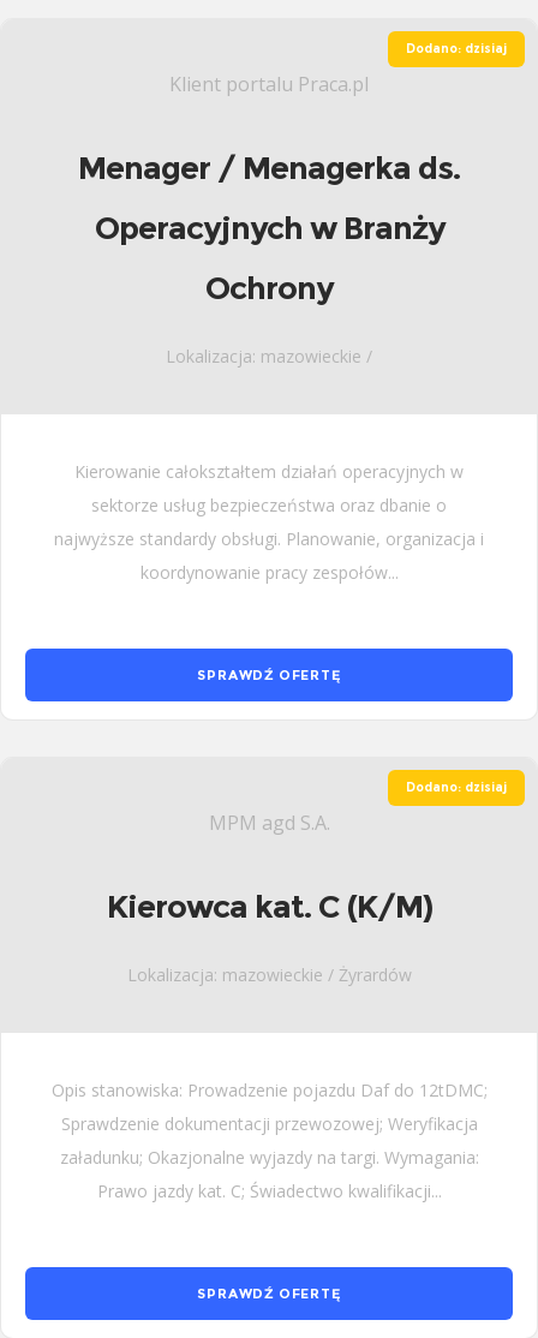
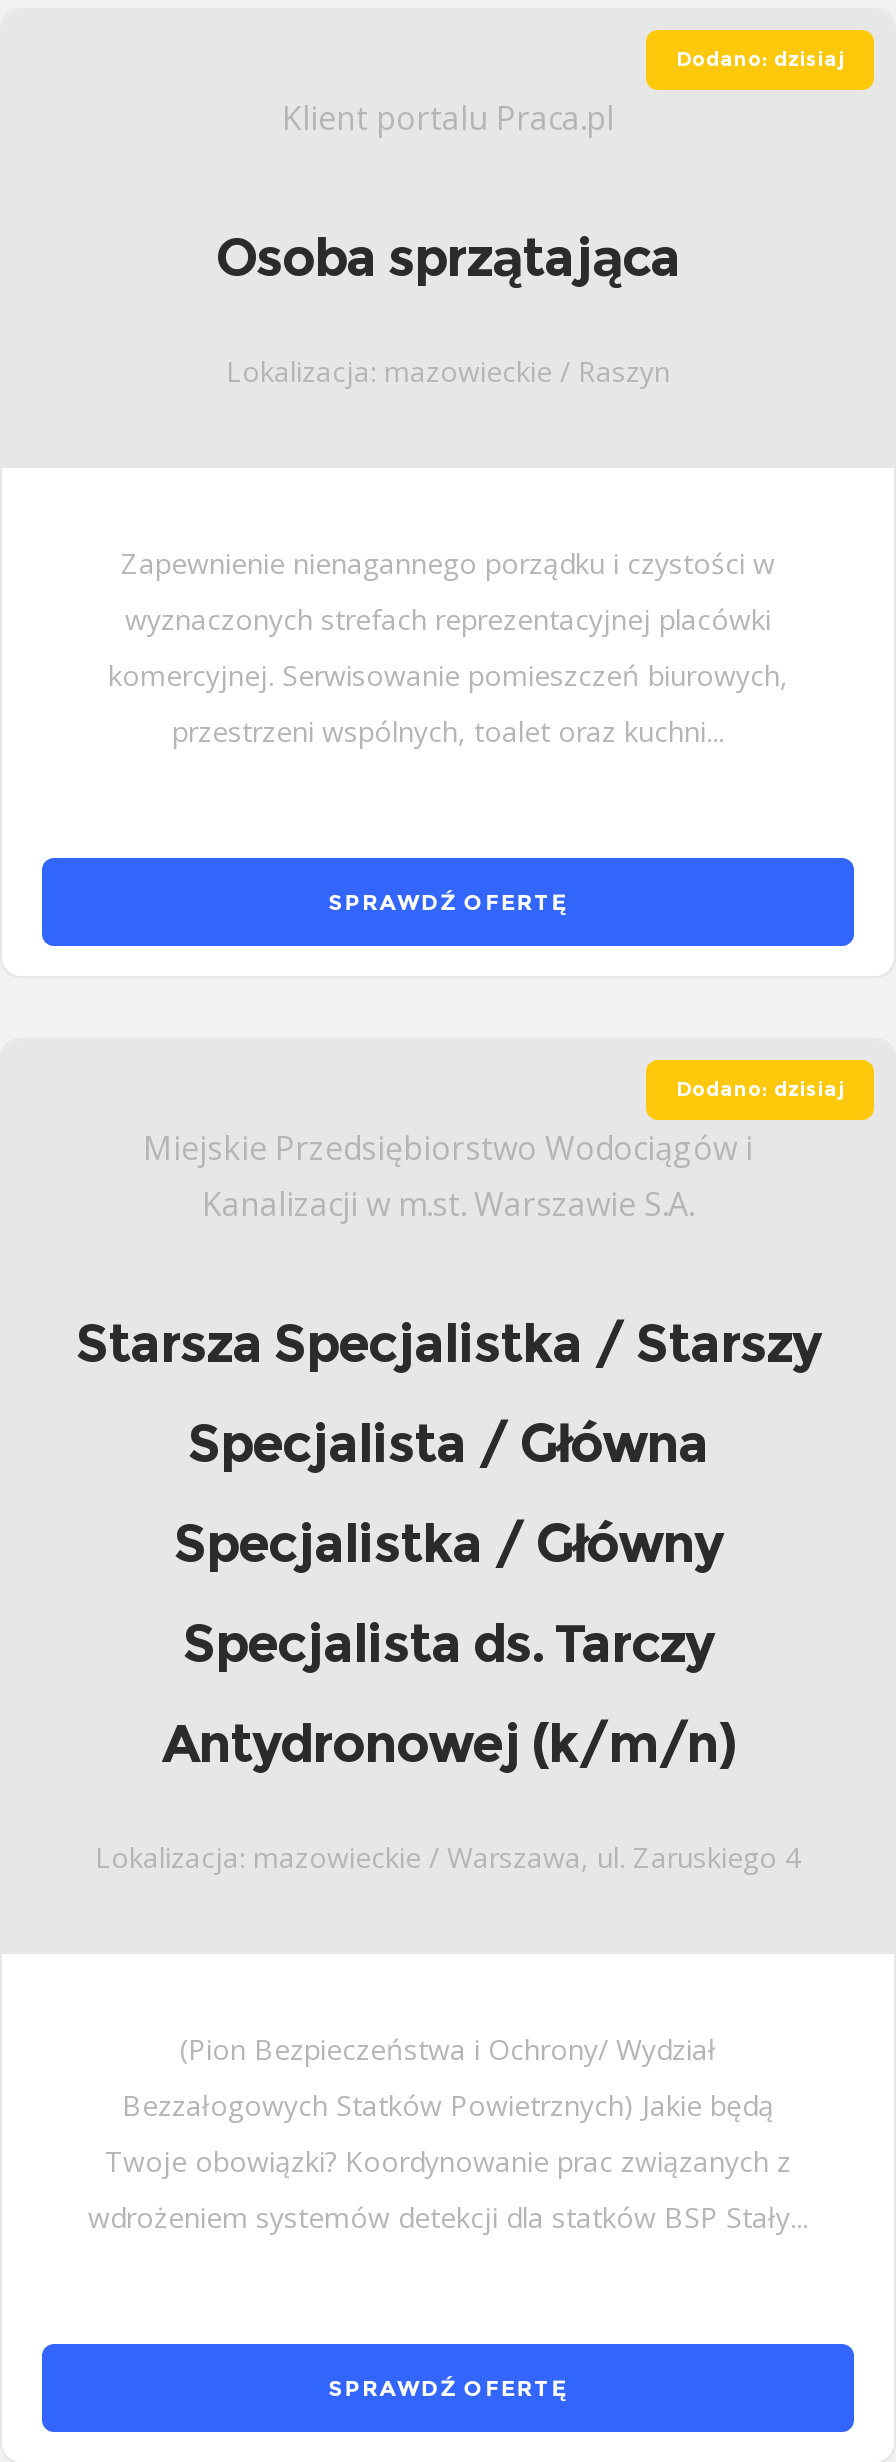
- Menager / Menagerka ds.
- Operacyjnych w Branży
- Ochrony
- Lokalizacja: mazowieckie /
+ Osoba sprzątająca
+ Lokalizacja: mazowieckie / Raszyn

- Kierowanie całokształtem działań operacyjnych w
- sektorze usług bezpieczeństwa oraz dbanie o
- najwyższe standardy obsługi. Planowanie, organizacja i
- koordynowanie pracy zespołów...
+ Zapewnienie nienagannego porządku i czystości w
+ wyznaczonych strefach reprezentacyjnej placówki
+ komercyjnej. Serwisowanie pomieszczeń biurowych,
+ przestrzeni wspólnych, toalet oraz kuchni...

moved up: SPRAWDŹ OFERTĘ | Dodano: dzisiaj

- MPM agd S.A.
- Kierowca kat. C (K/M)
- Lokalizacja: mazowieckie / Żyrardów
+ Miejskie Przedsiębiorstwo Wodociągów i
+ Kanalizacji w m.st. Warszawie S.A.
+ Starsza Specjalistka / Starszy
+ Specjalista / Główna
+ Specjalistka / Główny
+ Specjalista ds. Tarczy
+ Antydronowej (k/m/n)
+ Lokalizacja: mazowieckie / Warszawa, ul. Zaruskiego 4

- Opis stanowiska: Prowadzenie pojazdu Daf do 12tDMC;
- Sprawdzenie dokumentacji przewozowej; Weryfikacja
- załadunku; Okazjonalne wyjazdy na targi. Wymagania:
- Prawo jazdy kat. C; Świadectwo kwalifikacji...
+ (Pion Bezpieczeństwa i Ochrony/ Wydział
+ Bezzałogowych Statków Powietrznych) Jakie będą
+ Twoje obowiązki? Koordynowanie prac związanych z
+ wdrożeniem systemów detekcji dla statków BSP Stały...
